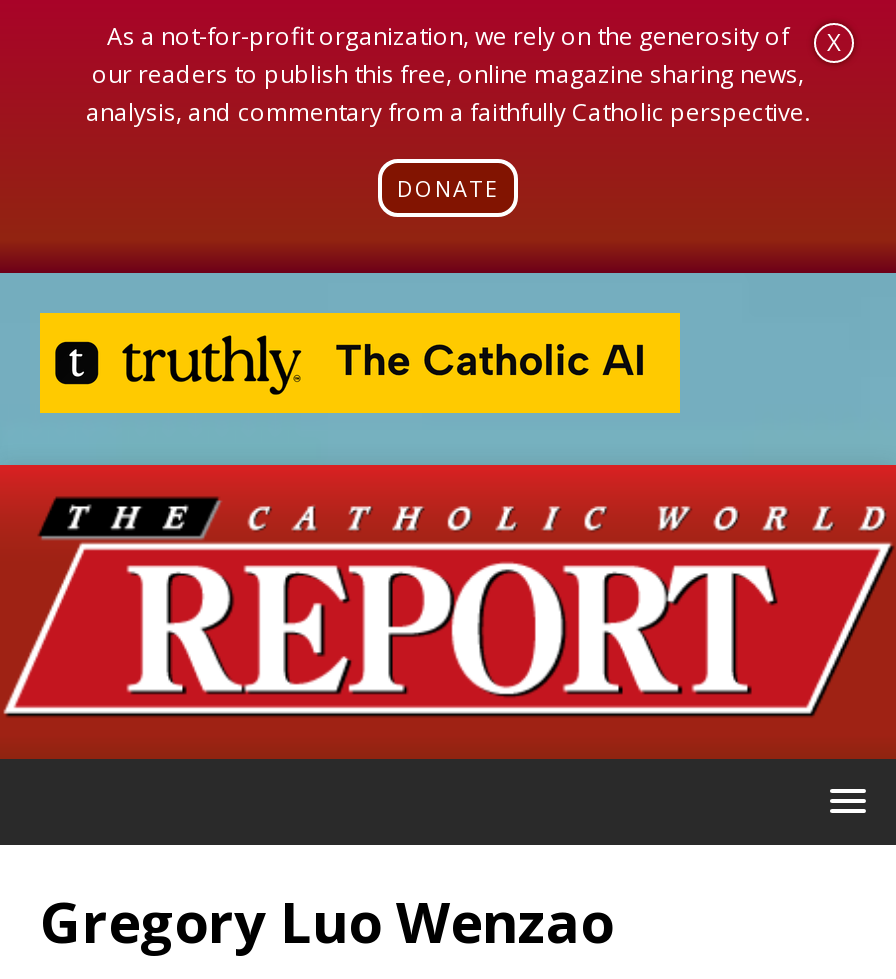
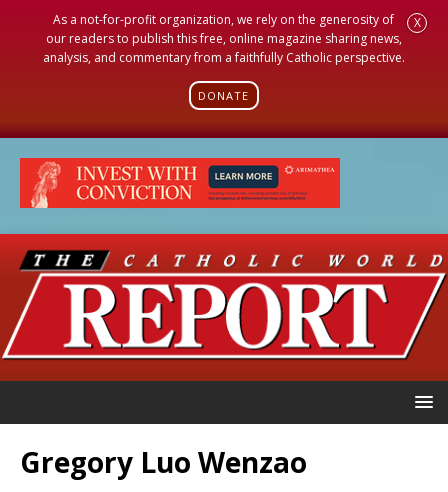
- [image]
+ [image]
